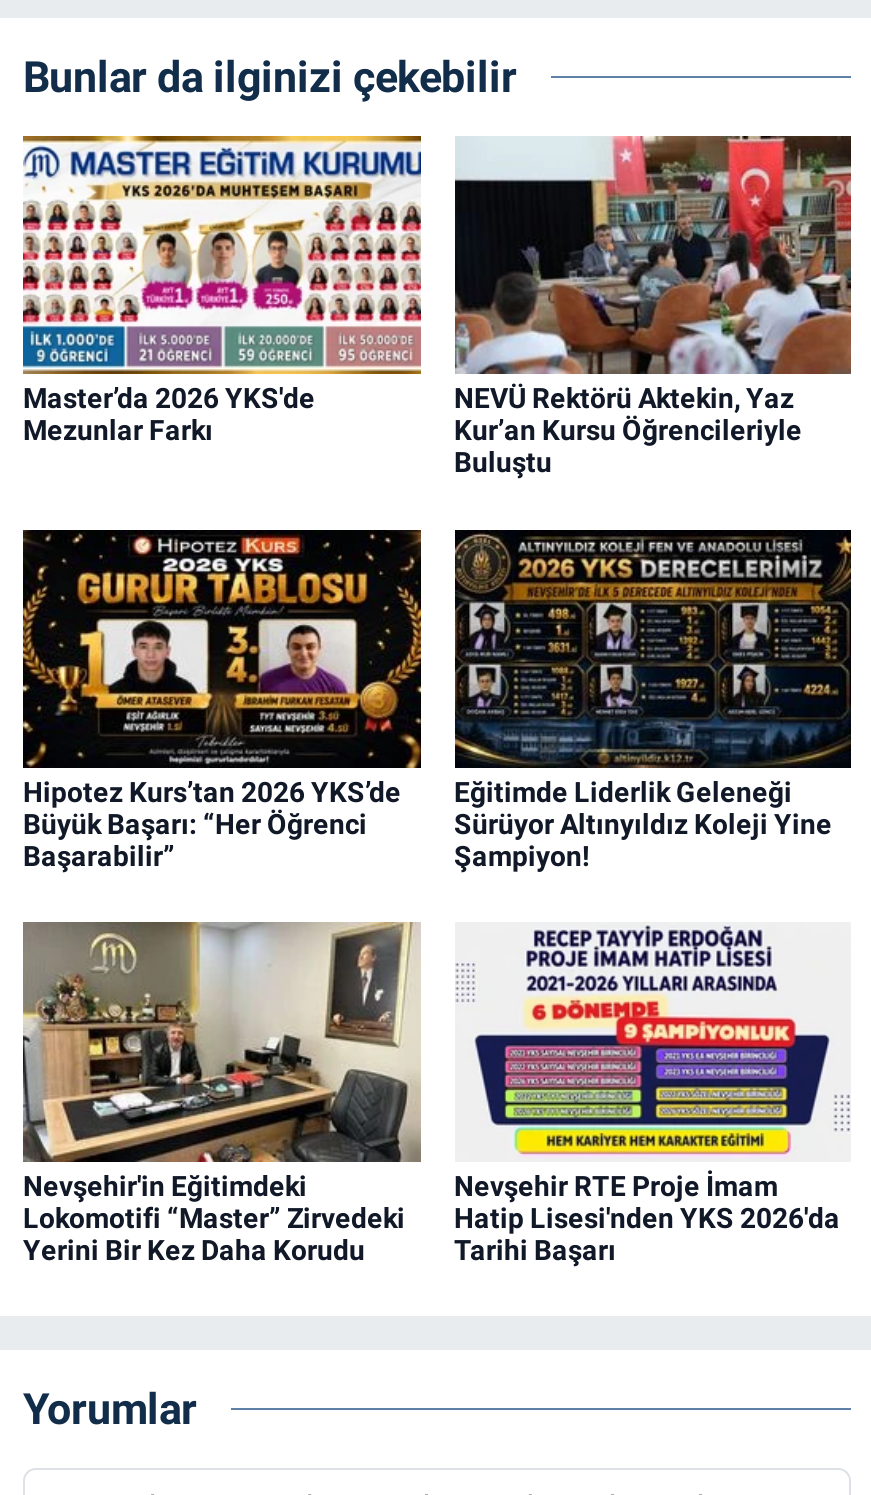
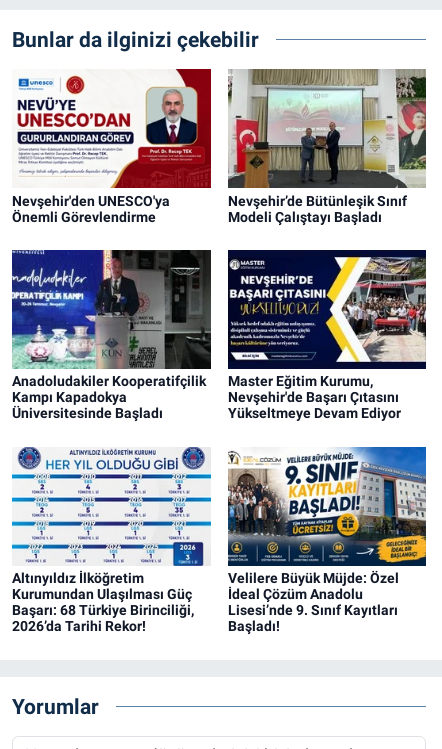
- [image]
- Master’da 2026 YKS'de
- Mezunlar Farkı
+ [image]
+ Nevşehir'den UNESCO'ya
+ Önemli Görevlendirme

- [image]
- NEVÜ Rektörü Aktekin, Yaz
- Kur’an Kursu Öğrencileriyle
- Buluştu
+ [image]
+ Nevşehir’de Bütünleşik Sınıf
+ Modeli Çalıştayı Başladı

- [image]
- Hipotez Kurs’tan 2026 YKS’de
- Büyük Başarı: “Her Öğrenci
- Başarabilir”
+ [image]
+ Anadoludakiler Kooperatifçilik
+ Kampı Kapadokya
+ Üniversitesinde Başladı

- [image]
- Eğitimde Liderlik Geleneği
- Sürüyor Altınyıldız Koleji Yine
- Şampiyon!
+ [image]
+ Master Eğitim Kurumu,
+ Nevşehir'de Başarı Çıtasını
+ Yükseltmeye Devam Ediyor

- [image]
- Nevşehir'in Eğitimdeki
- Lokomotifi “Master” Zirvedeki
- Yerini Bir Kez Daha Korudu
+ [image]
+ Altınyıldız İlköğretim
+ Kurumundan Ulaşılması Güç
+ Başarı: 68 Türkiye Birinciliği,
+ 2026’da Tarihi Rekor!

- [image]
- Nevşehir RTE Proje İmam
- Hatip Lisesi'nden YKS 2026'da
- Tarihi Başarı
+ [image]
+ Velilere Büyük Müjde: Özel
+ İdeal Çözüm Anadolu
+ Lisesi’nde 9. Sınıf Kayıtları
+ Başladı!
